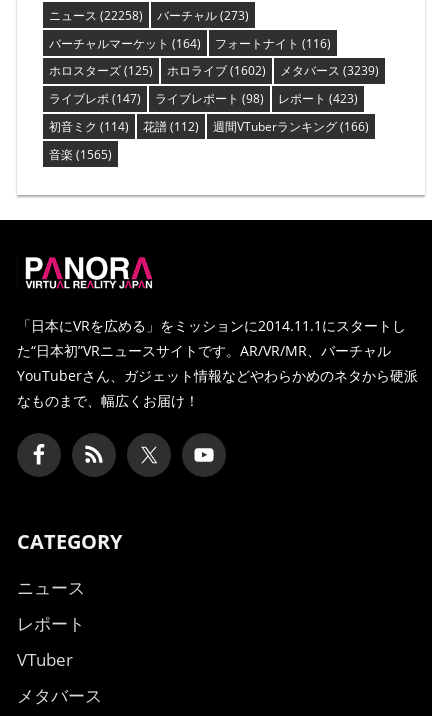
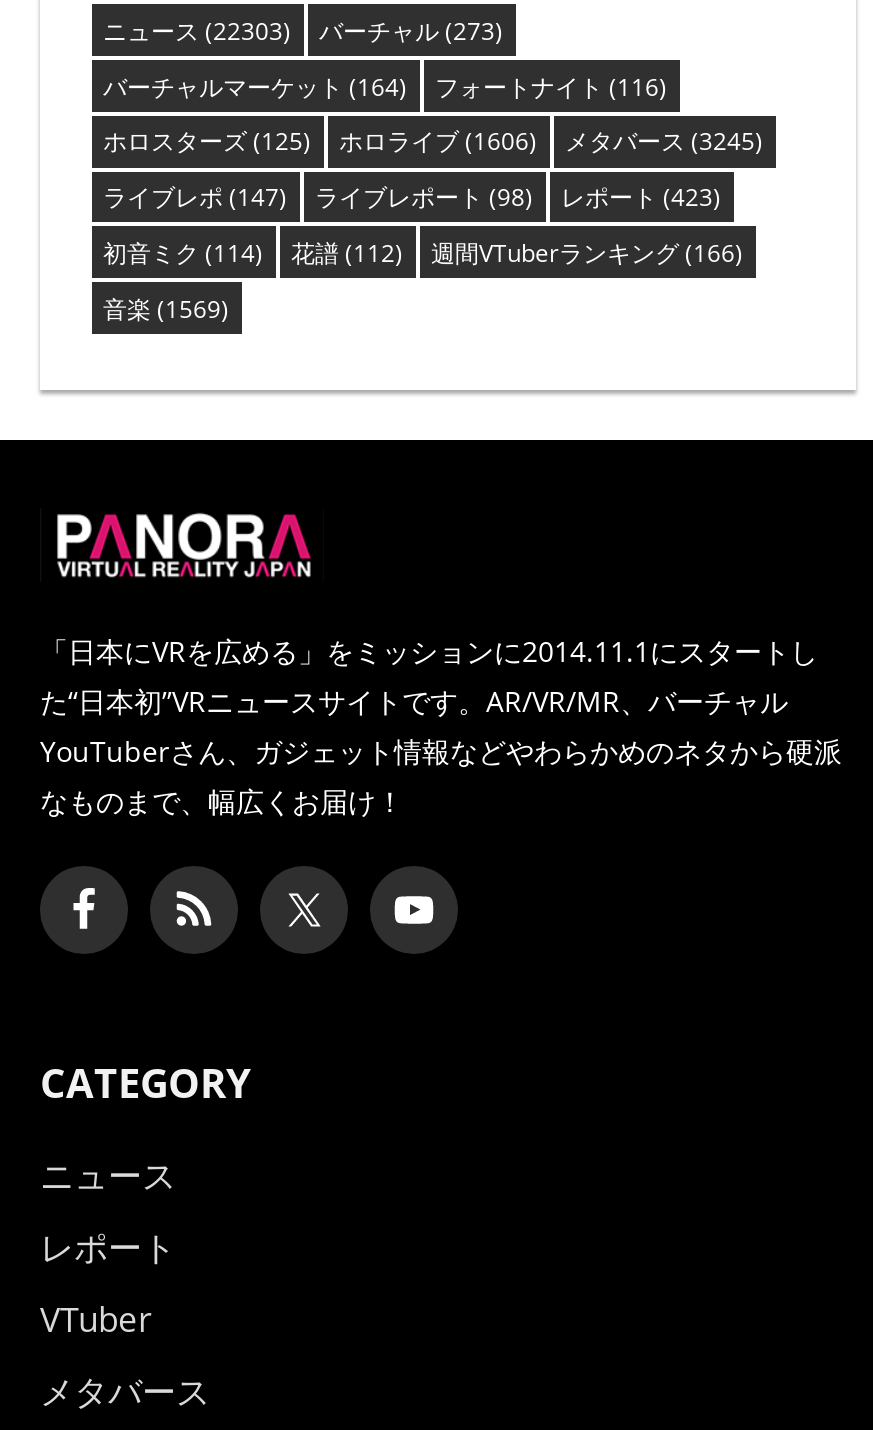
- ニュース(22258) バーチャル(273)
+ ニュース(22303) バーチャル(273)

- ホロライブ(1602)
+ ホロライブ(1606)

- メタバース(3239)
+ メタバース(3245)

- 音楽(1565)
+ 音楽(1569)
